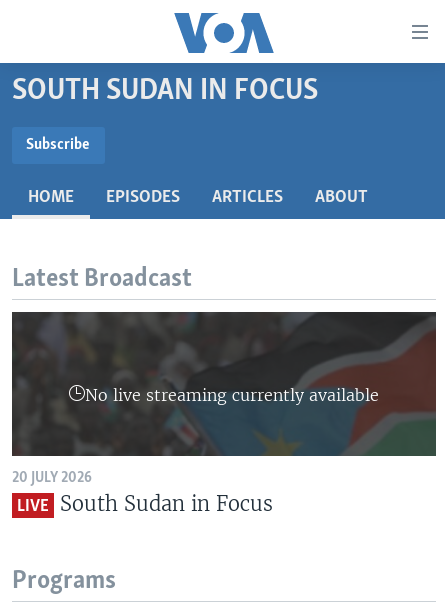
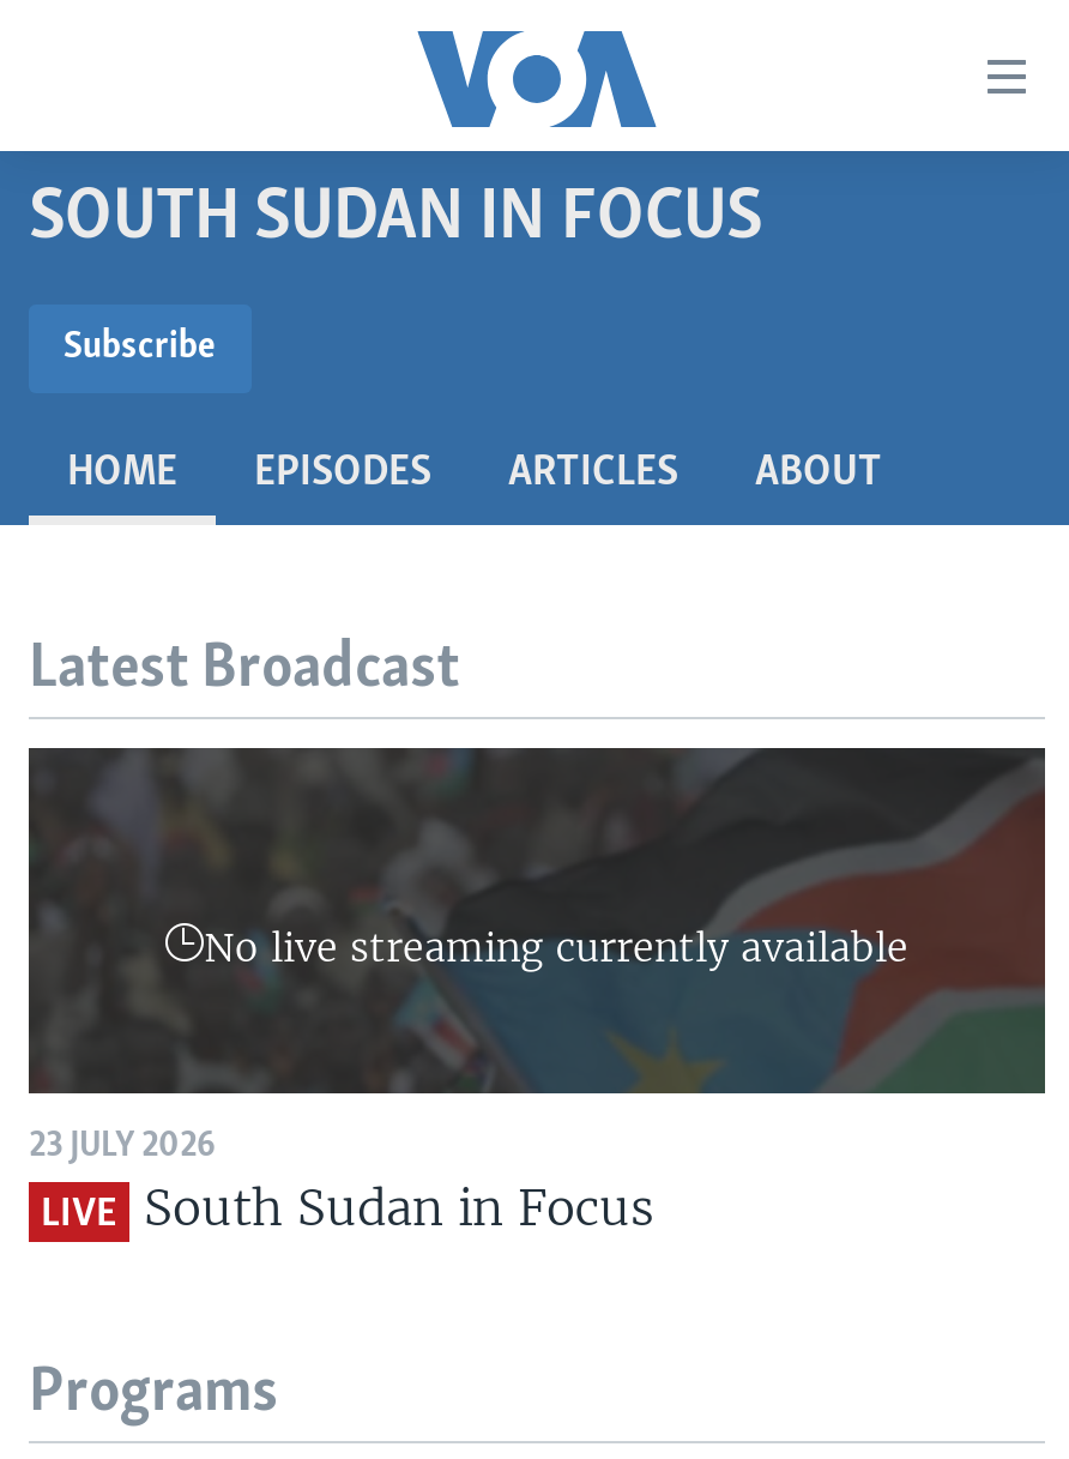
- 20 JULY 2026
+ 23 JULY 2026
